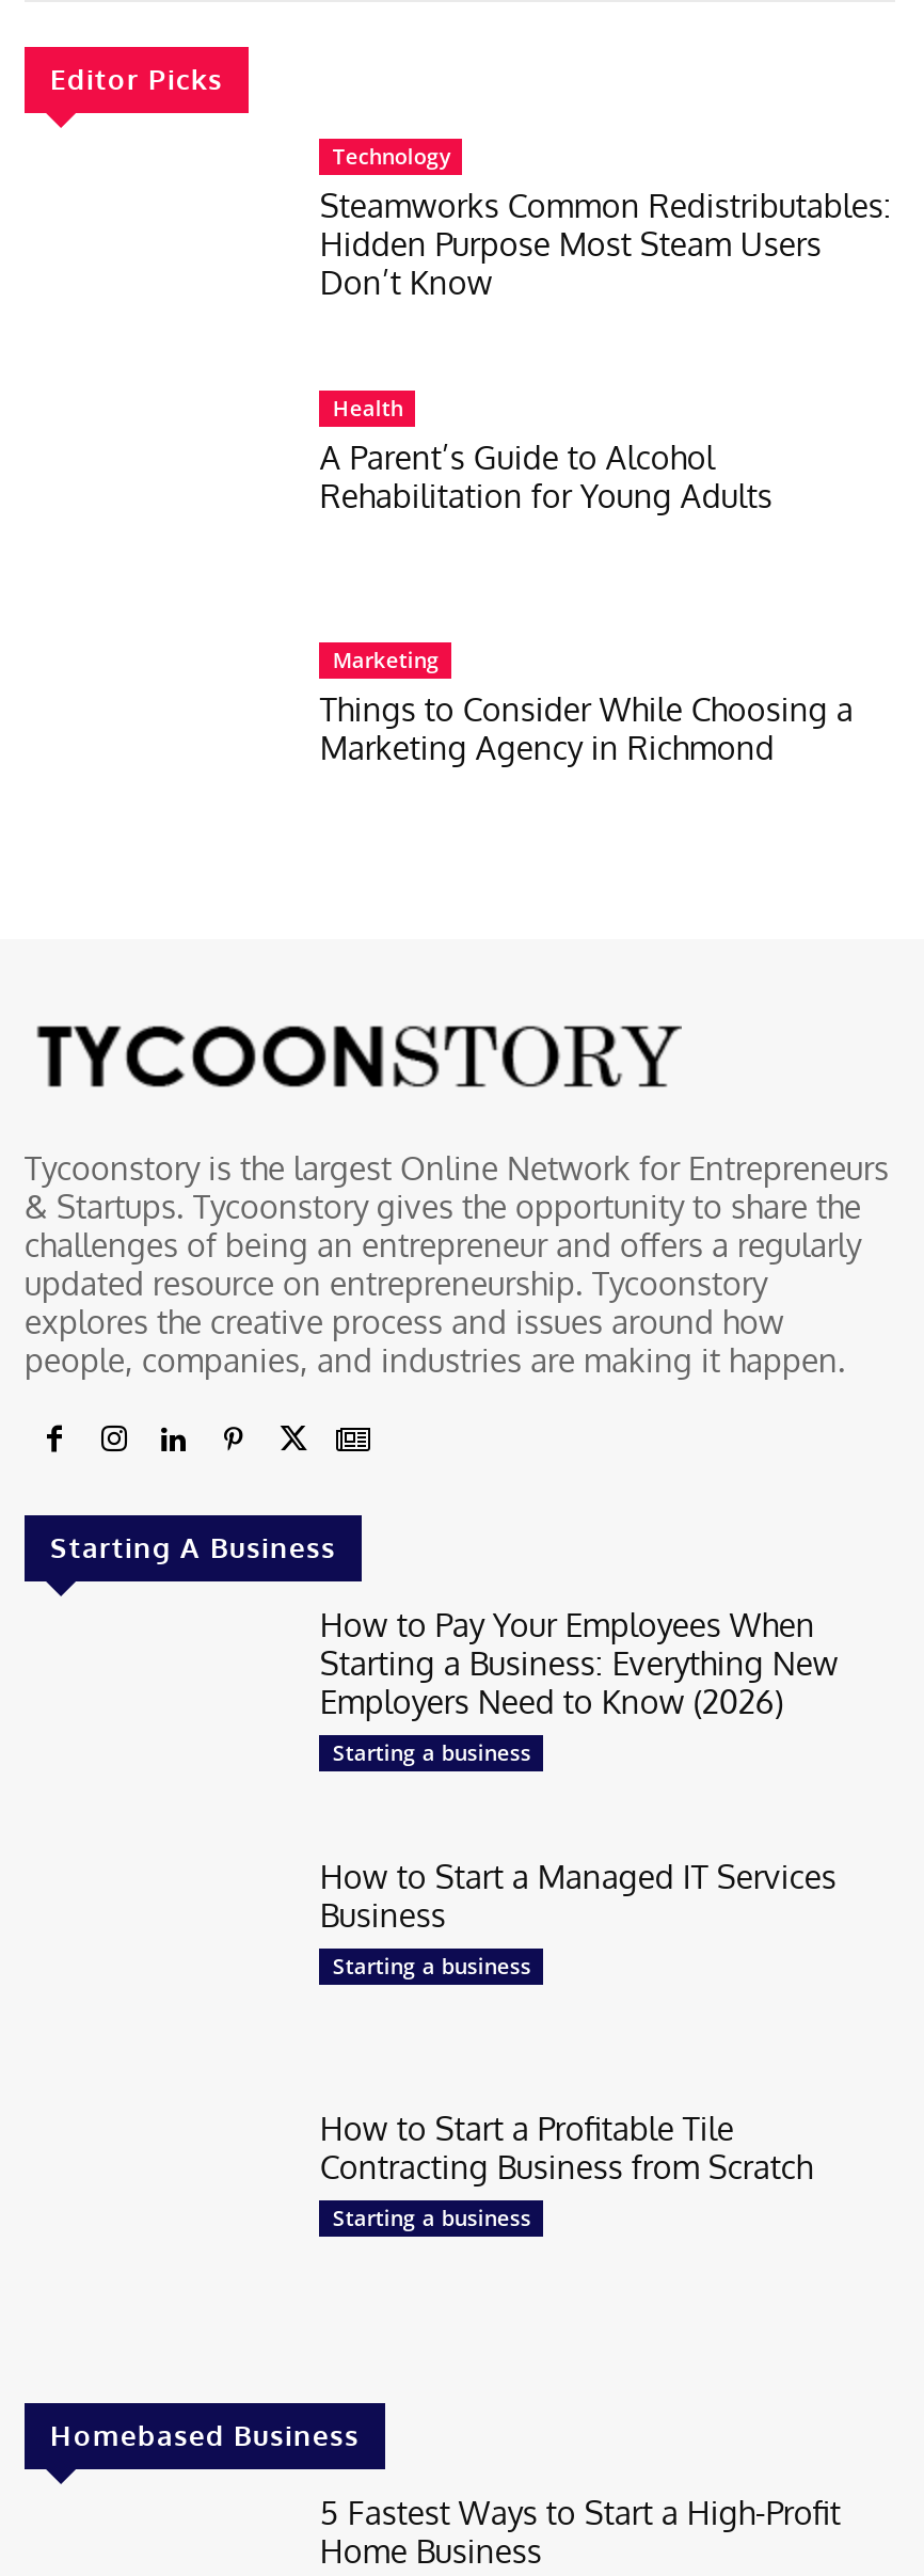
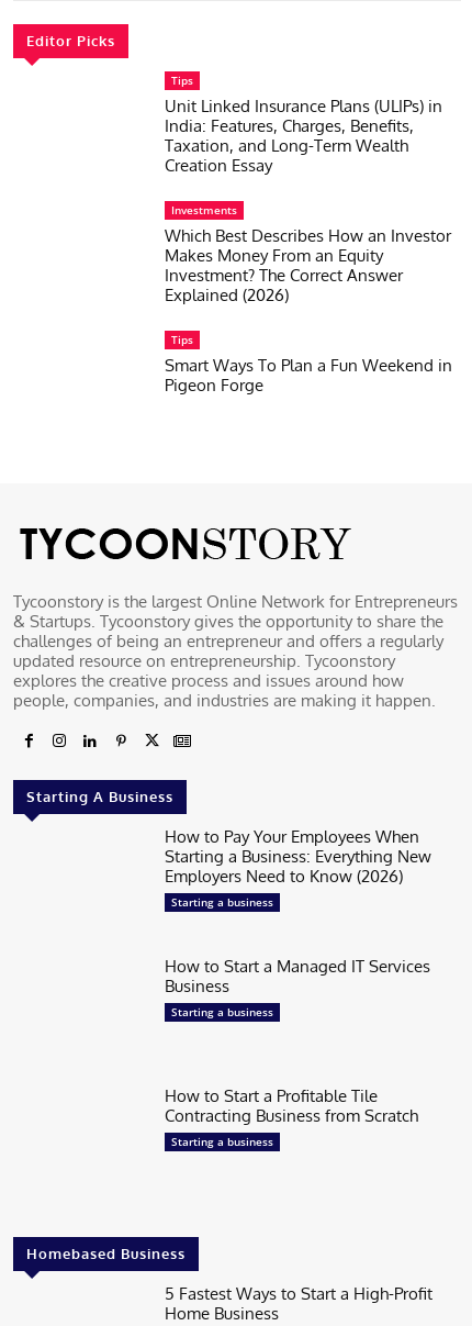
- Technology
- Steamworks Common Redistributables:
- Hidden Purpose Most Steam Users
- Don’t Know
+ Tips
+ Unit Linked Insurance Plans (ULIPs) in
+ India: Features, Charges, Benefits,
+ Taxation, and Long-Term Wealth
+ Creation Essay

- Health
- A Parent’s Guide to Alcohol
- Rehabilitation for Young Adults
+ Investments
+ Which Best Describes How an Investor
+ Makes Money From an Equity
+ Investment? The Correct Answer
+ Explained (2026)

- Marketing
- Things to Consider While Choosing a
- Marketing Agency in Richmond
+ Tips
+ Smart Ways To Plan a Fun Weekend in
+ Pigeon Forge
